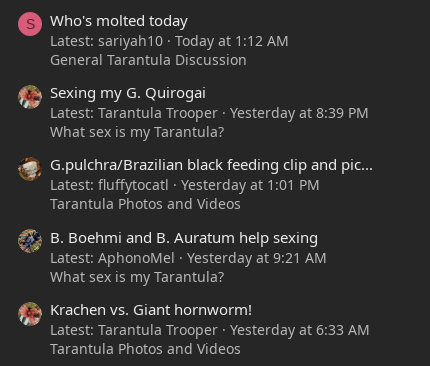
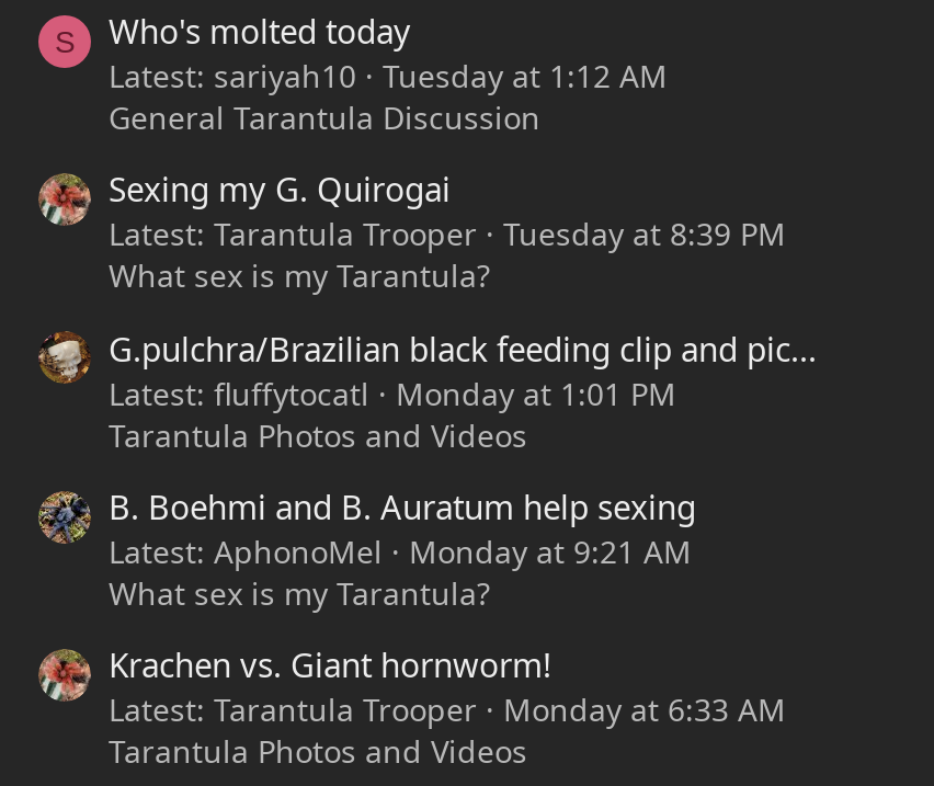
- Latest: sariyah10 Today at 1:12 AM
+ Latest: sariyah10 Tuesday at 1:12 AM

- Yesterday at 8:39 PM
+ Tuesday at 8:39 PM

- Yesterday at 1:01 PM
+ Monday at 1:01 PM

- Yesterday at 9:21 AM
+ Monday at 9:21 AM

- Yesterday at 6:33 AM
+ Monday at 6:33 AM
